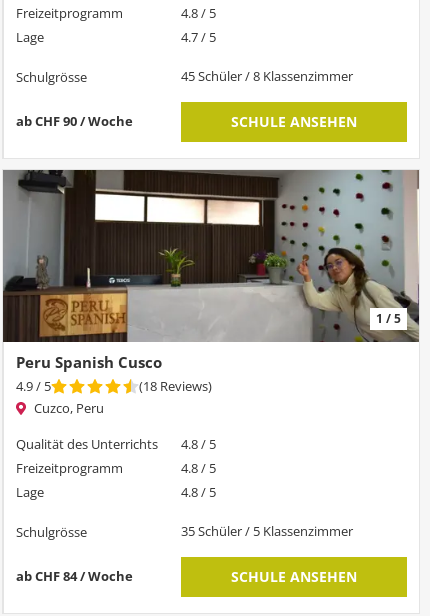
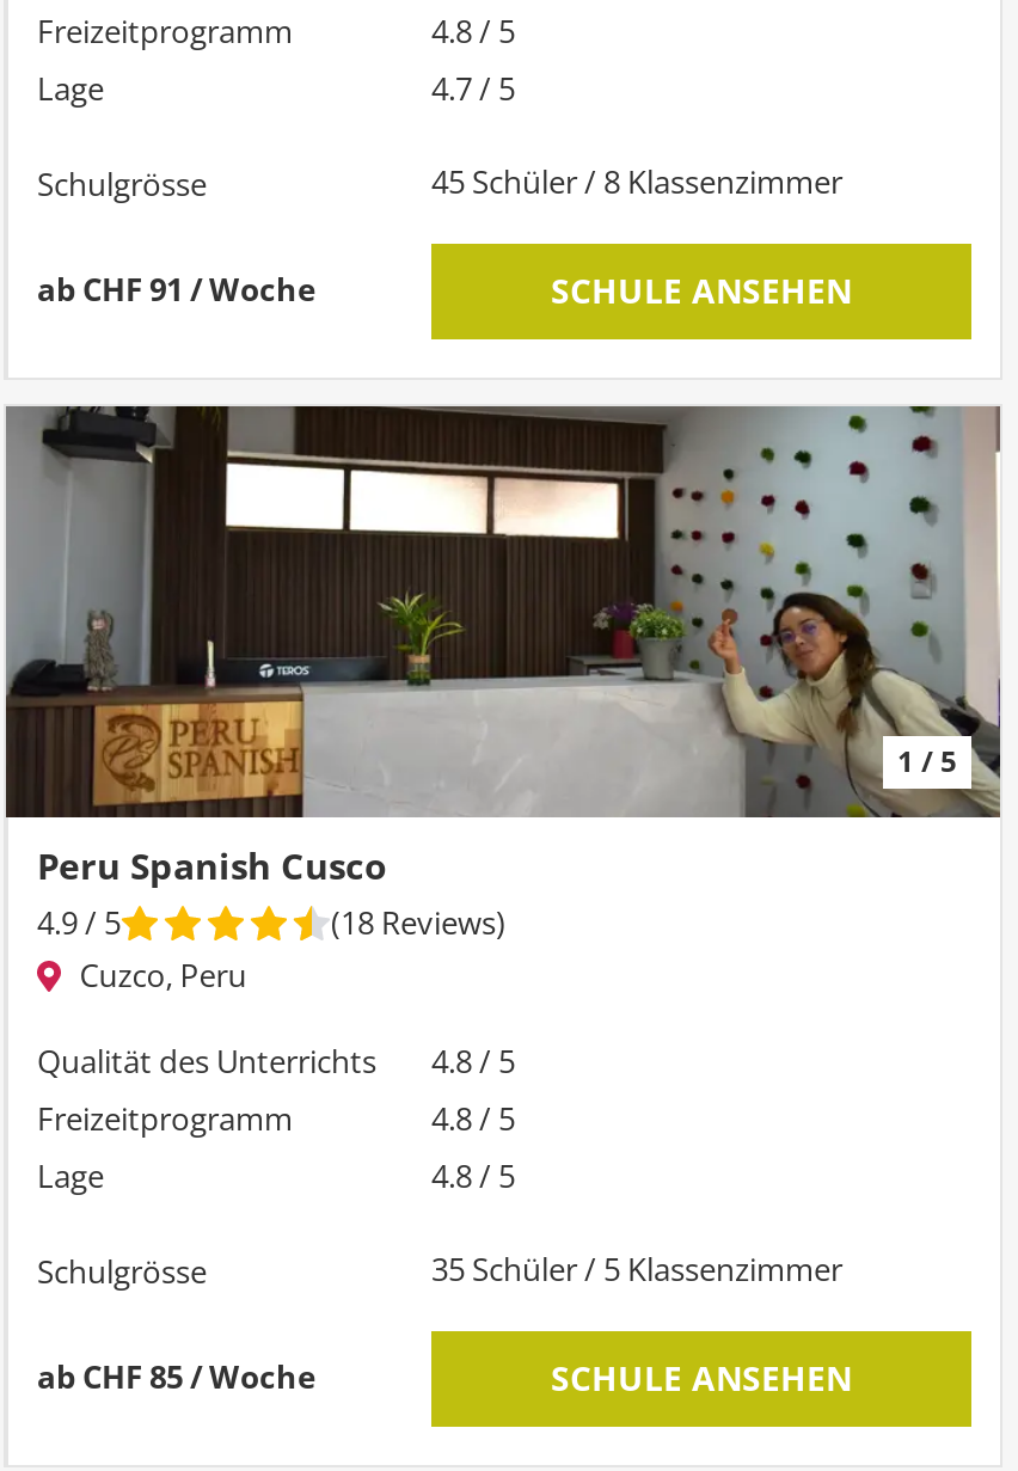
- ab CHF 90 / Woche
+ ab CHF 91 / Woche

- ab CHF 84 / Woche
+ ab CHF 85 / Woche
